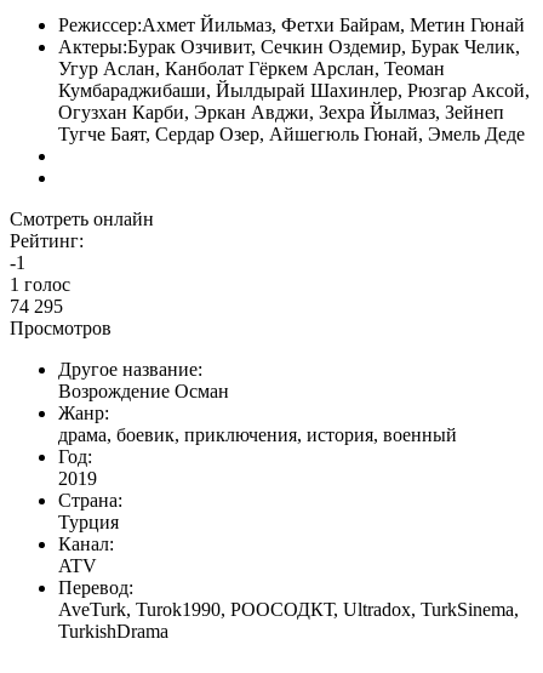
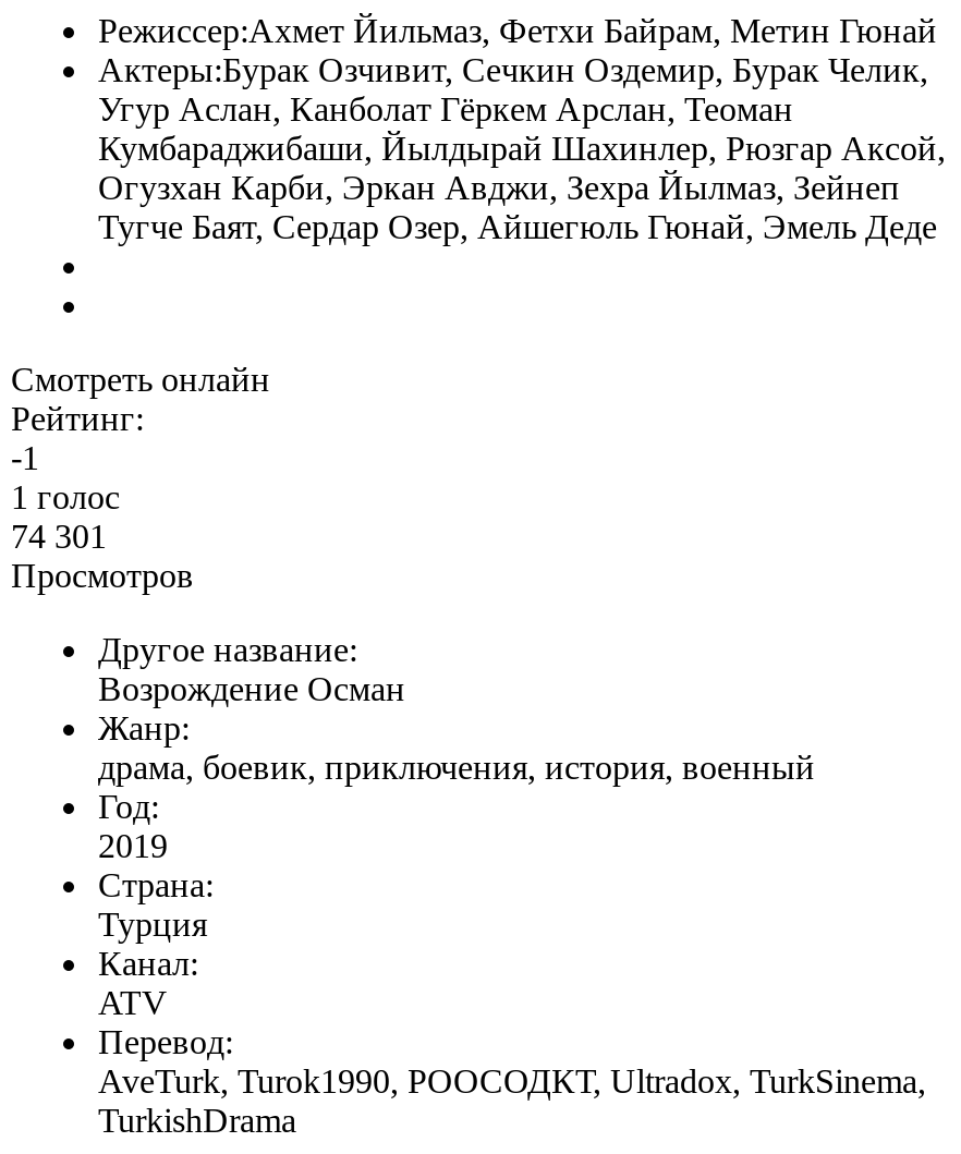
- 74 295
+ 74 301
